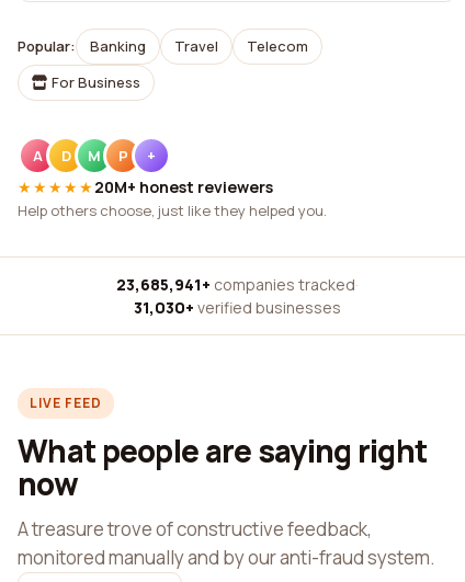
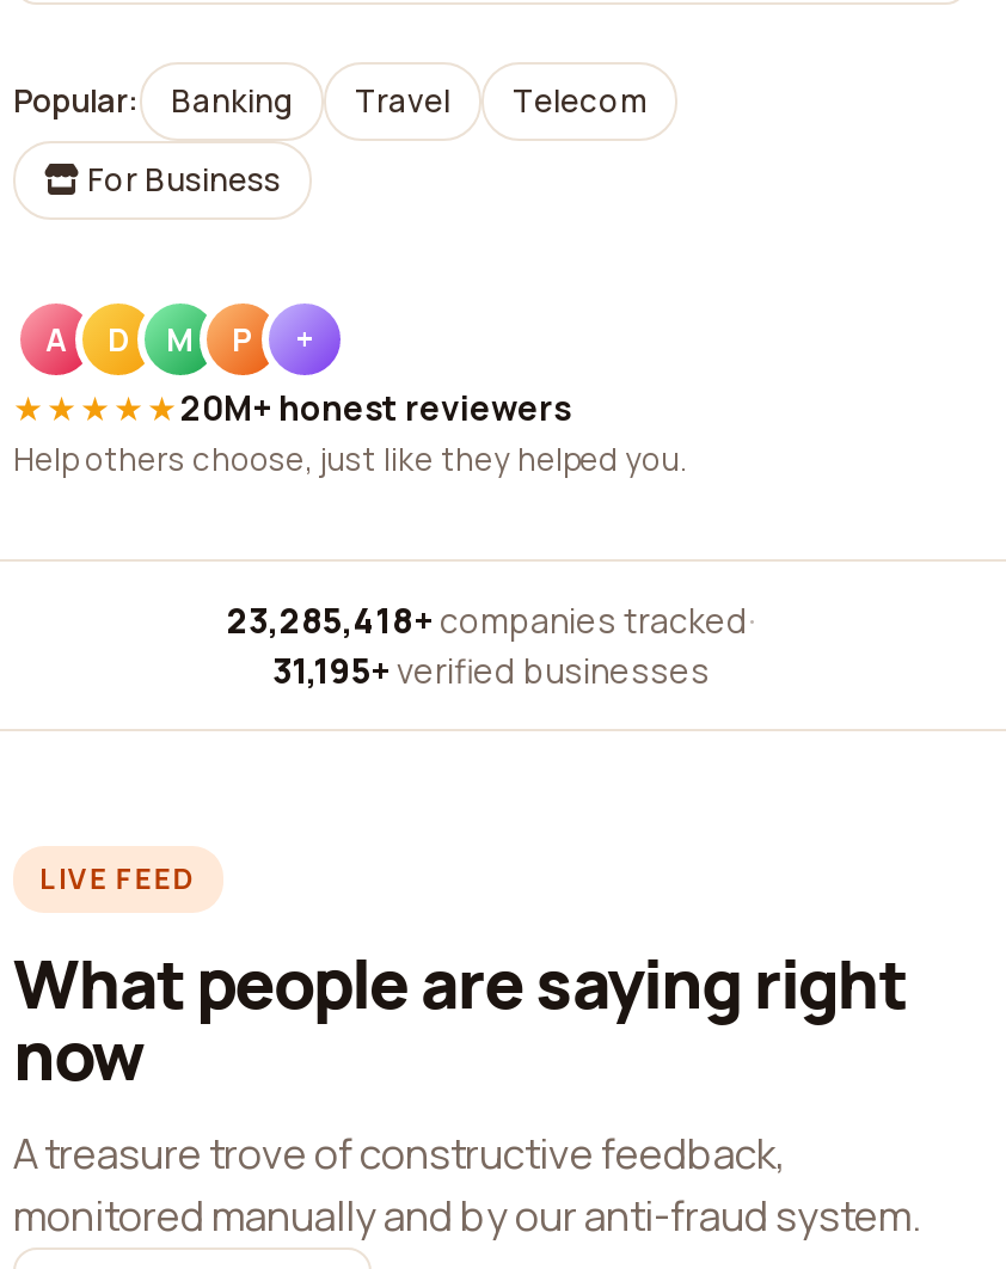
- 23,685,941+ companies tracked ·
+ 23,285,418+ companies tracked ·

- 31,030+ verified businesses
+ 31,195+ verified businesses
